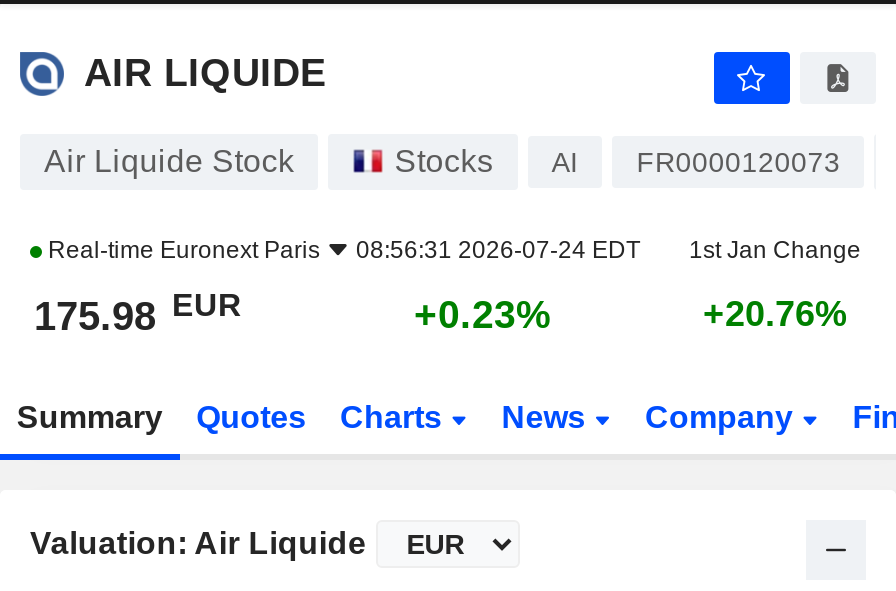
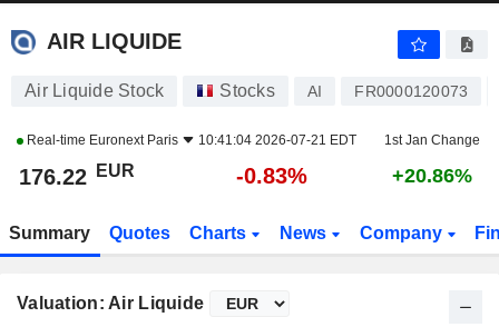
- Real-time Euronext Paris 08:56:31 2026-07-24 EDT 1st Jan Change
+ Real-time Euronext Paris 10:41:04 2026-07-21 EDT 1st Jan Change

- 175.98 EUR
+ 176.22 EUR

- +0.23%
+ -0.83%

- +20.76%
+ +20.86%
